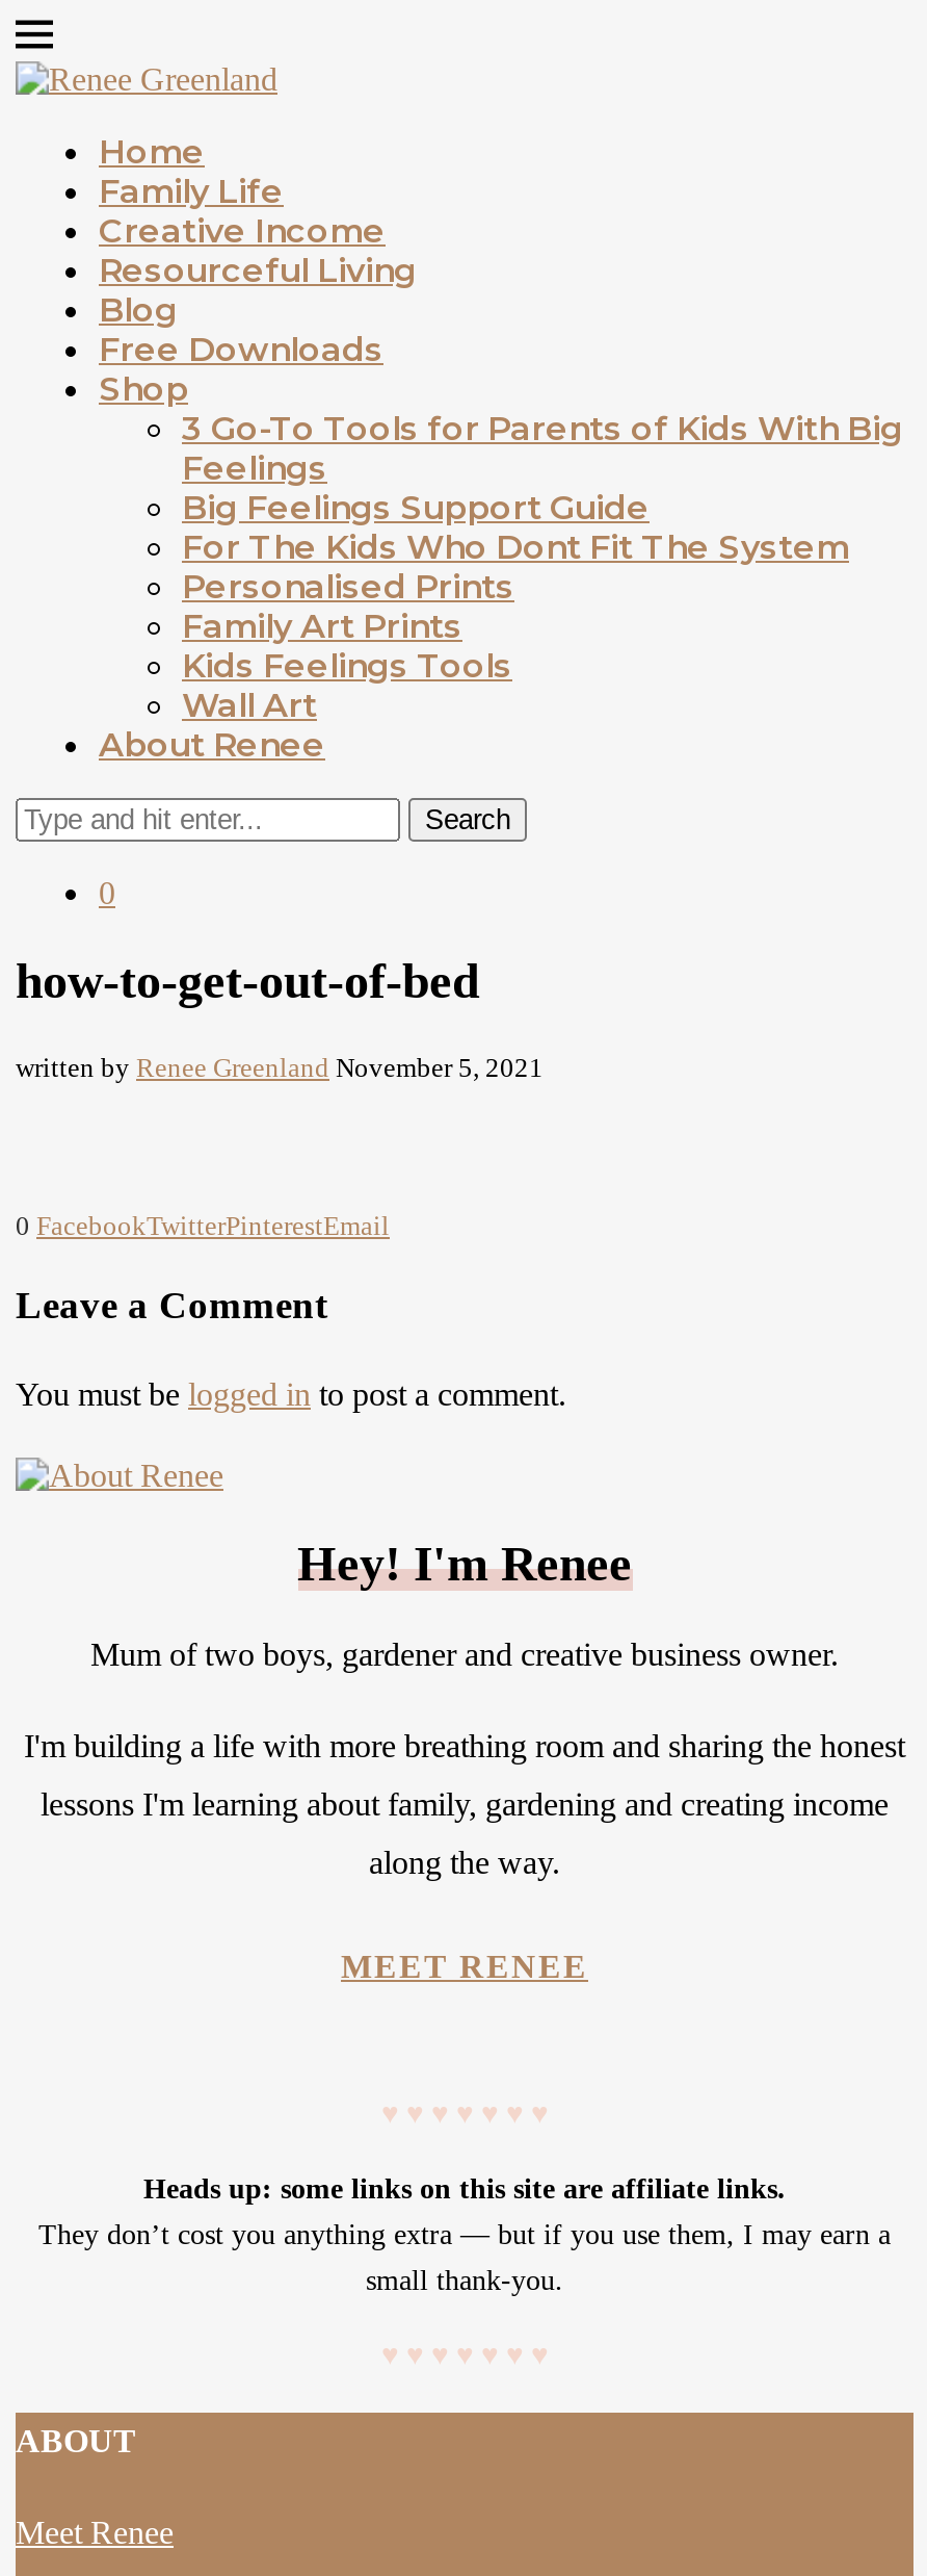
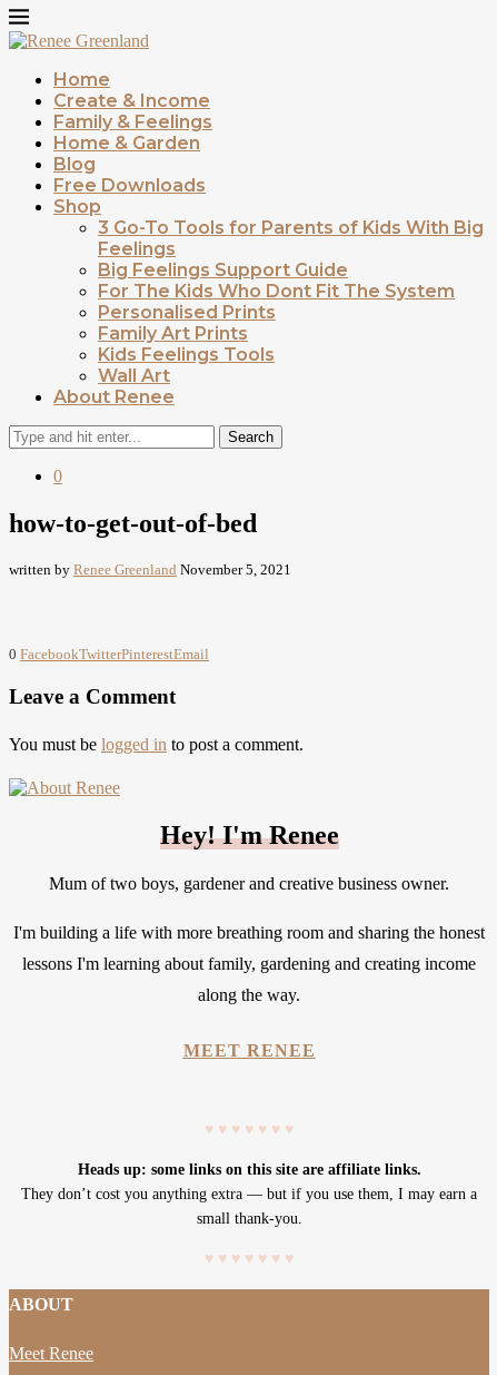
- Family Life
- Creative Income
- Resourceful Living
+ Create & Income
+ Family & Feelings
+ Home & Garden
